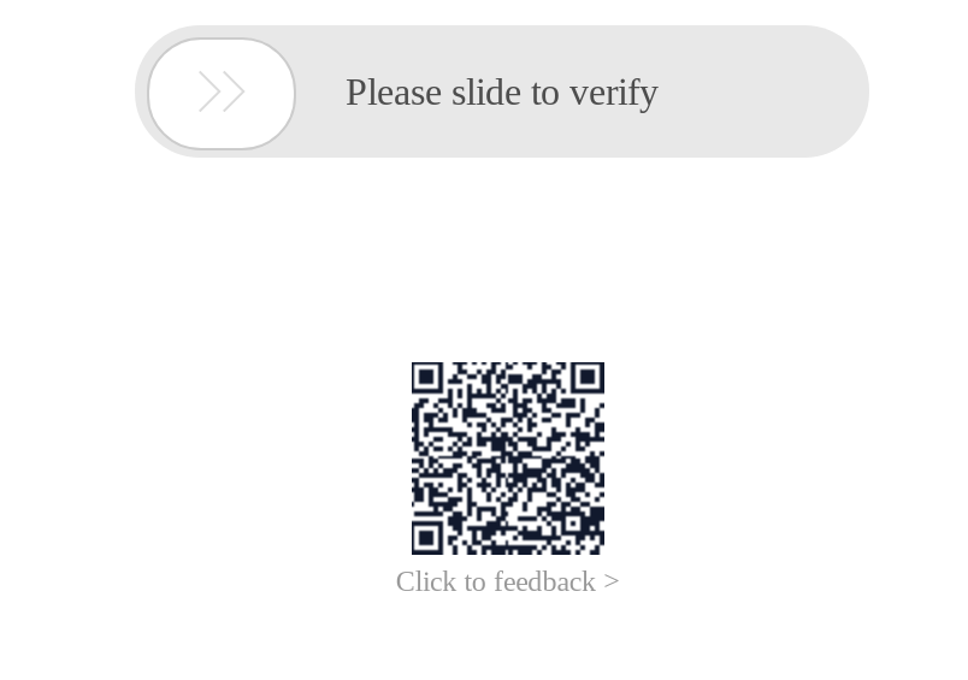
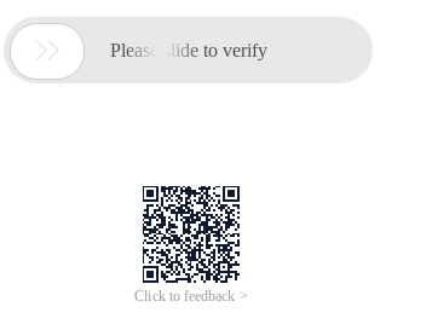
- [image]
+ [image]
